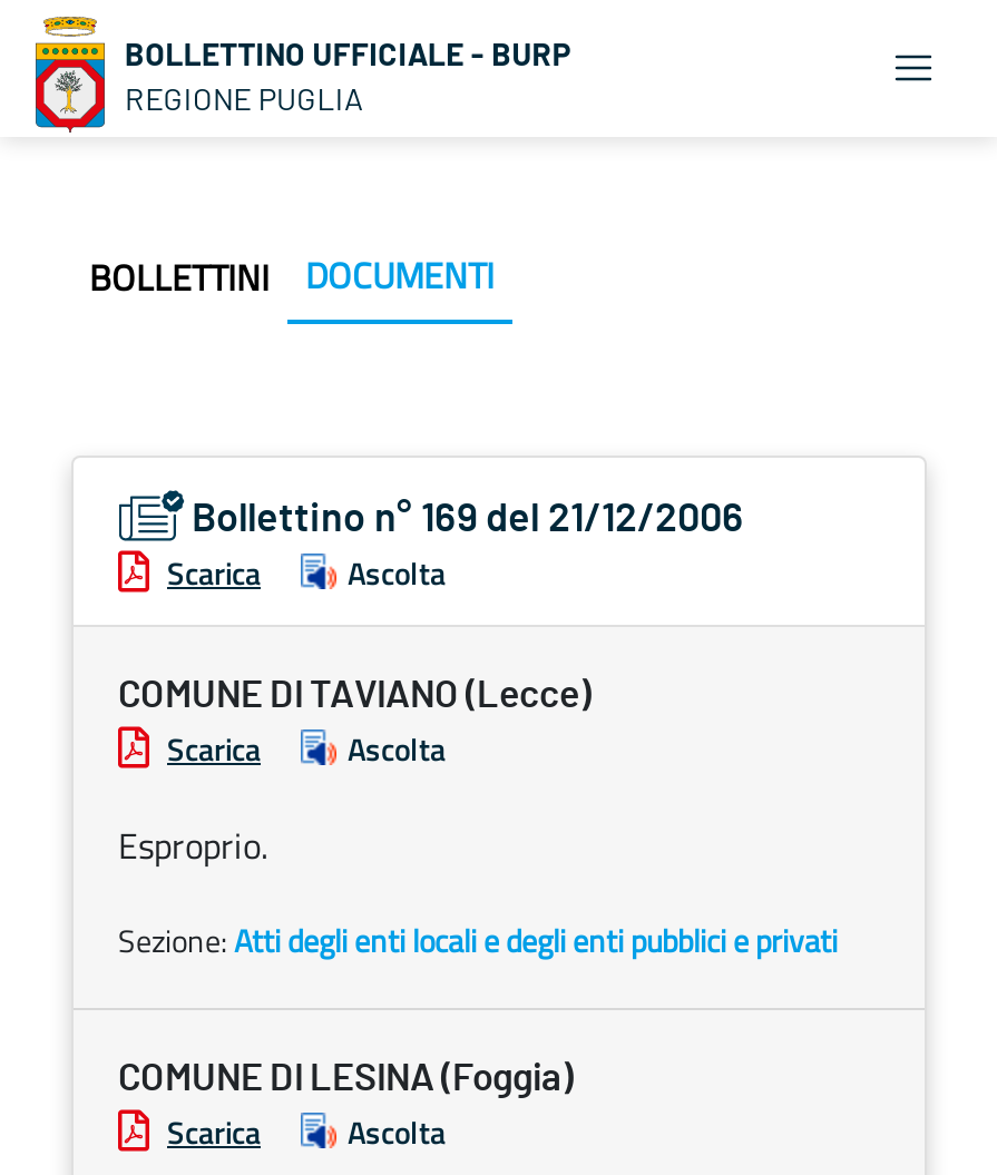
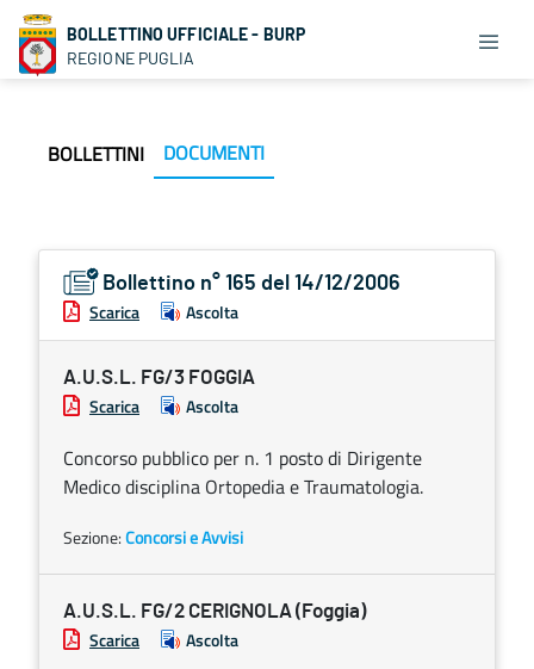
- Bollettino n° 169 del 21/12/2006
+ Bollettino n° 165 del 14/12/2006

- COMUNE DI TAVIANO (Lecce)
+ A.U.S.L. FG/3 FOGGIA

- Esproprio.
+ Concorso pubblico per n. 1 posto di Dirigente
+ Medico disciplina Ortopedia e Traumatologia.

- Sezione: Atti degli enti locali e degli enti pubblici e privati
+ Sezione: Concorsi e Avvisi

- COMUNE DI LESINA (Foggia)
+ A.U.S.L. FG/2 CERIGNOLA (Foggia)
